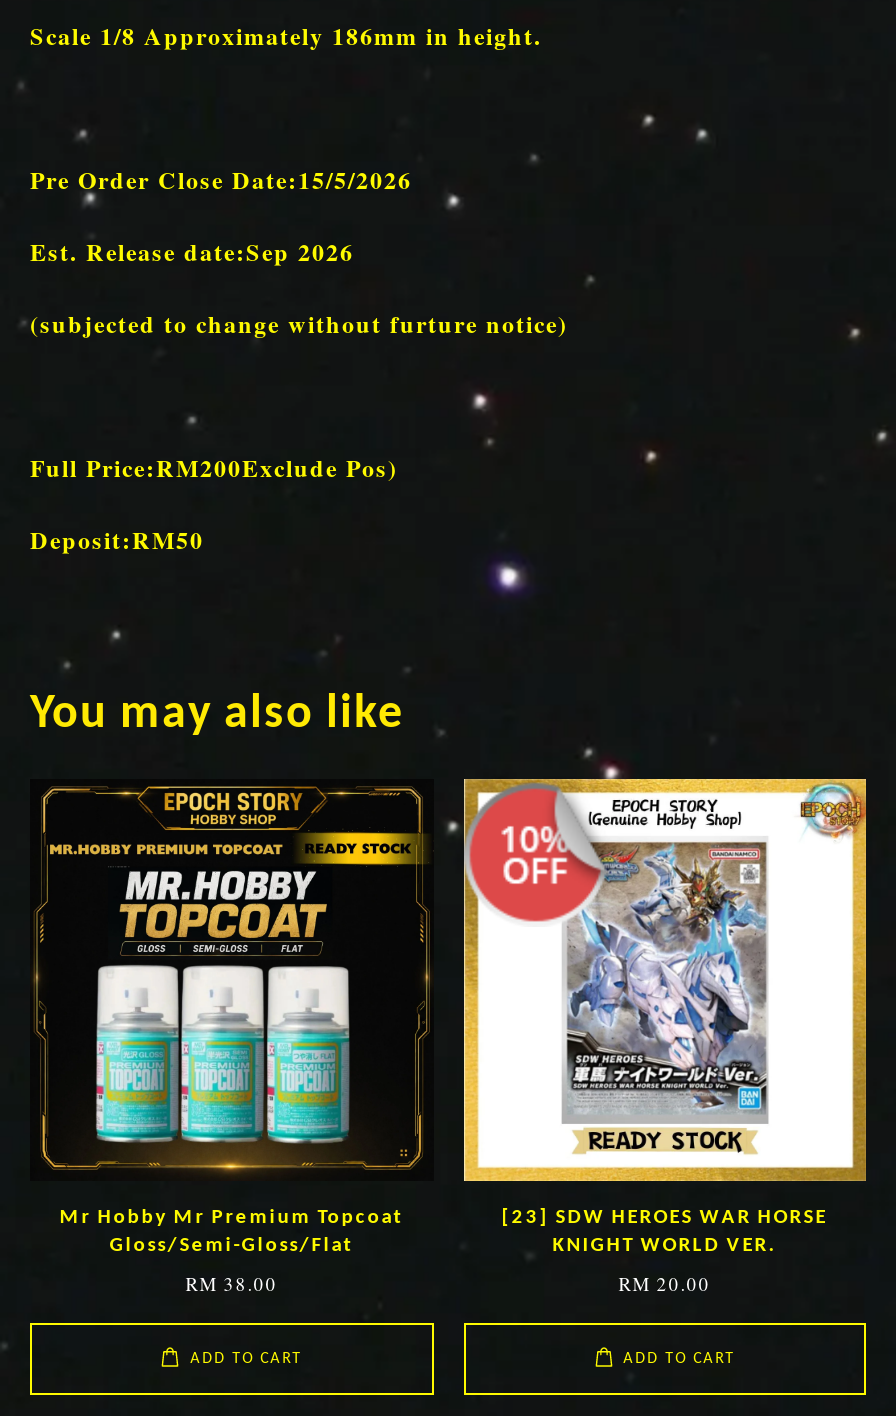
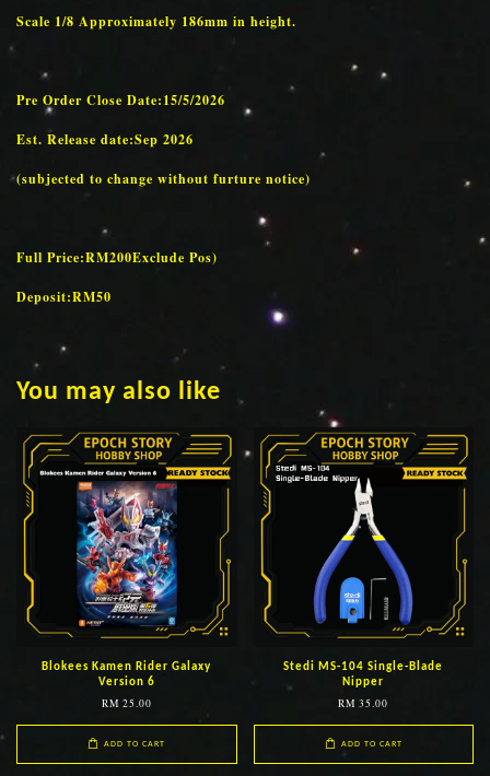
- [image]
- Mr Hobby Mr Premium Topcoat
- Gloss/Semi-Gloss/Flat
+ [image]
+ Blokees Kamen Rider Galaxy
+ Version 6

- [image]
- [23] SDW HEROES WAR HORSE
- KNIGHT WORLD VER.
+ [image]
+ Stedi MS-104 Single-Blade
+ Nipper

- RM 38.00
+ RM 25.00

- RM 20.00
+ RM 35.00
